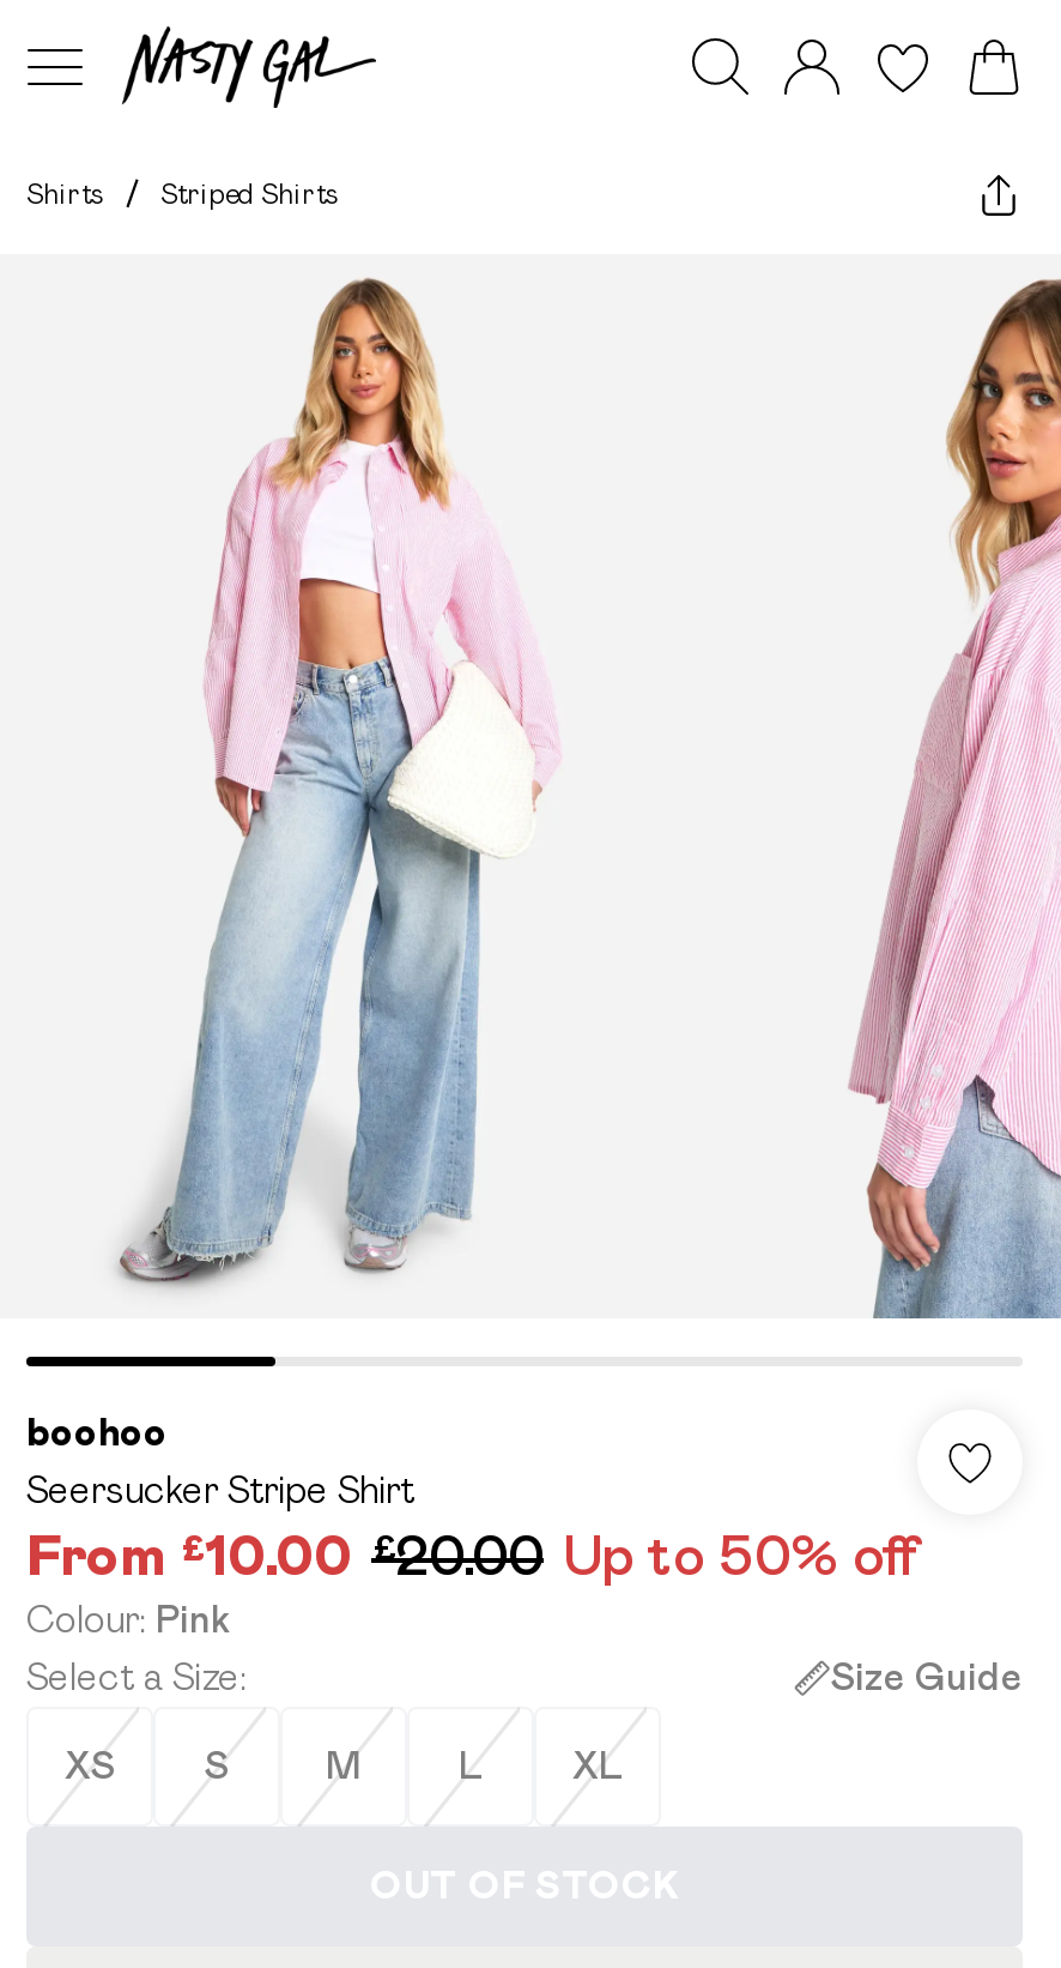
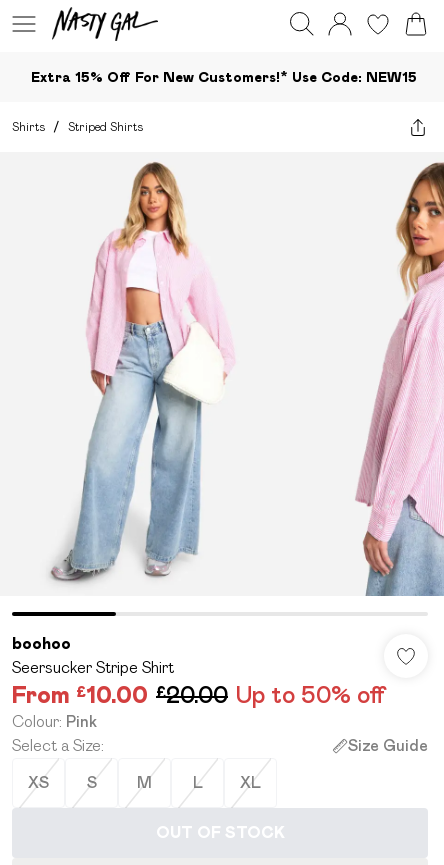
+ Extra 15% Off For New Customers!* Use Code: NEW15
